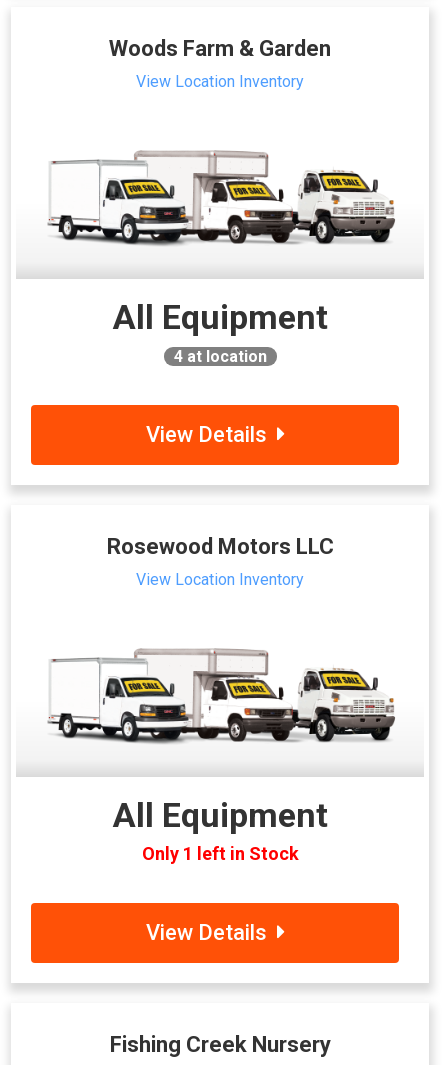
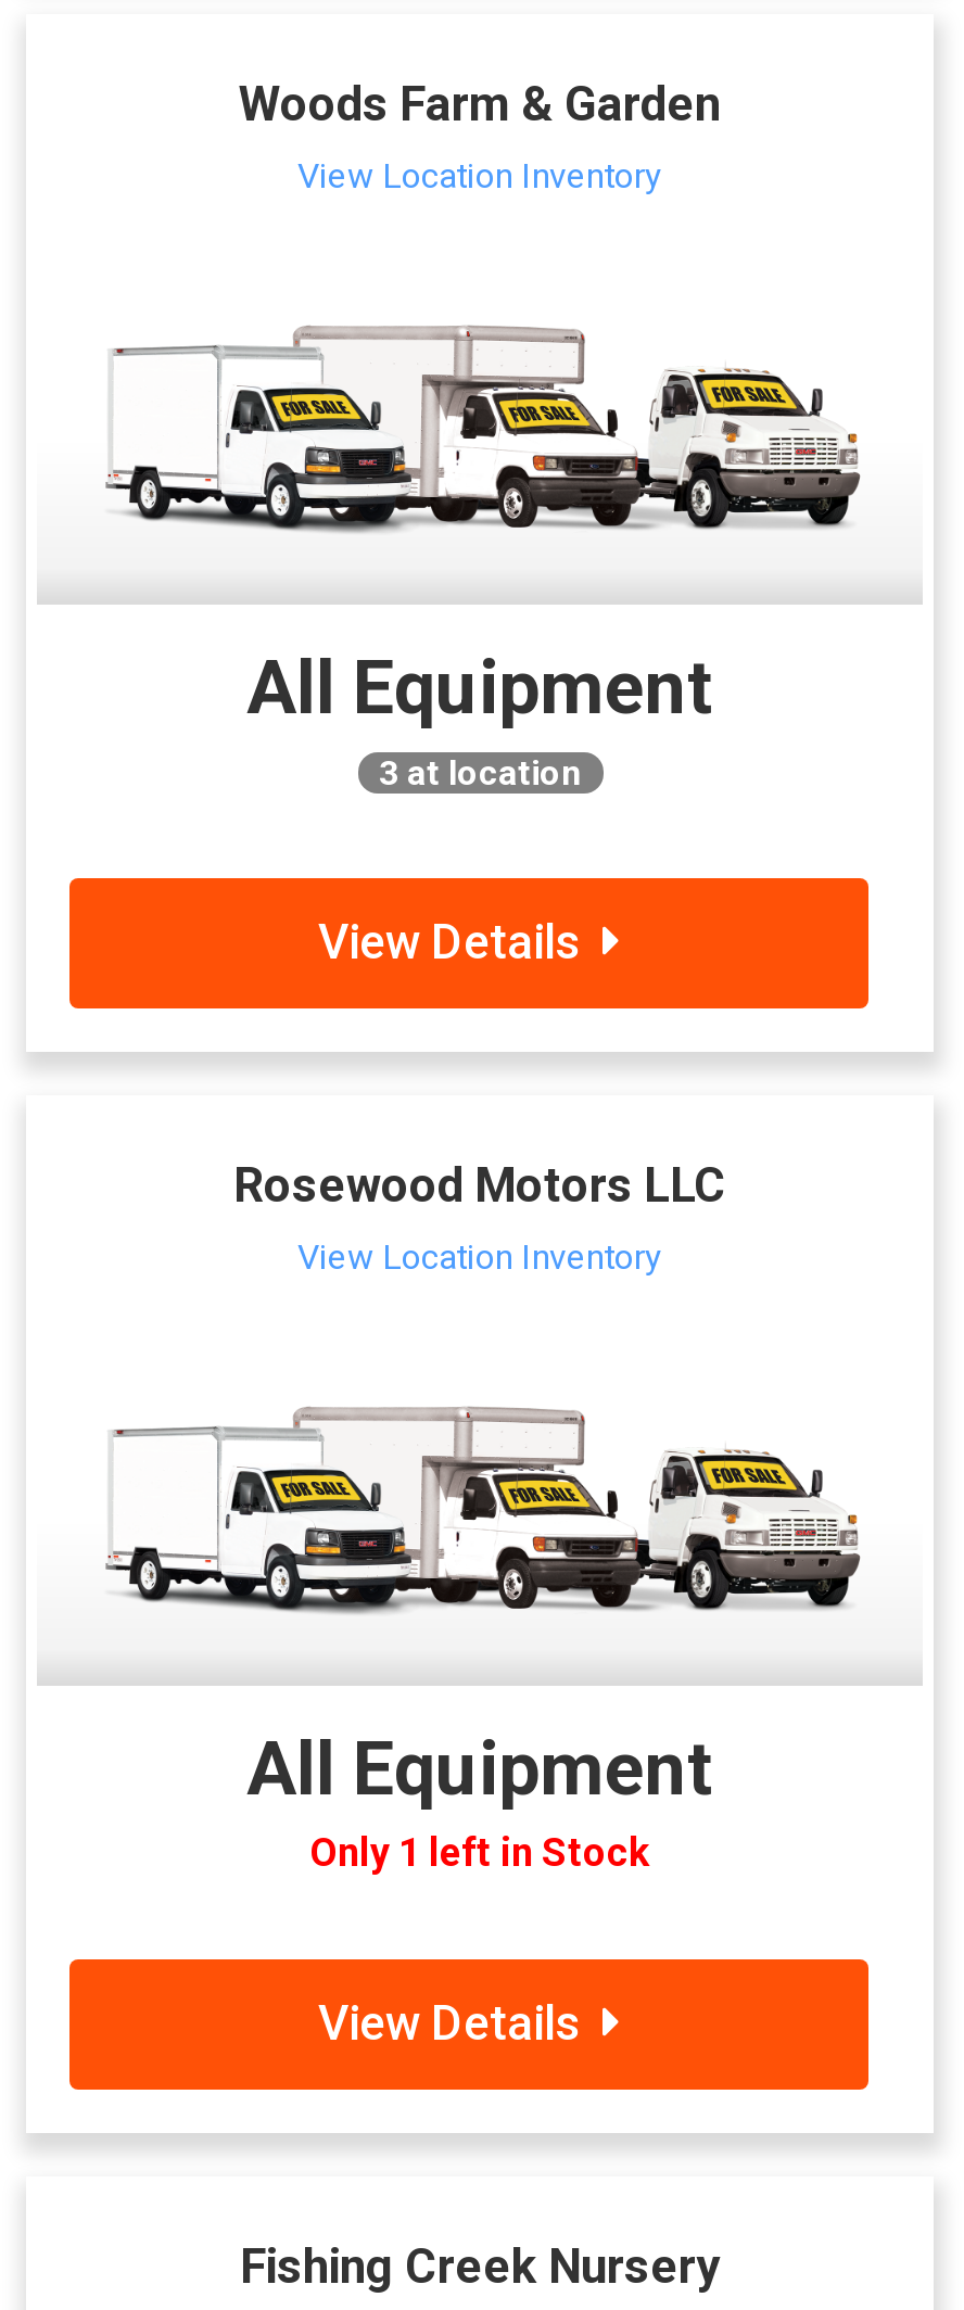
- 4at location
+ 3at location
